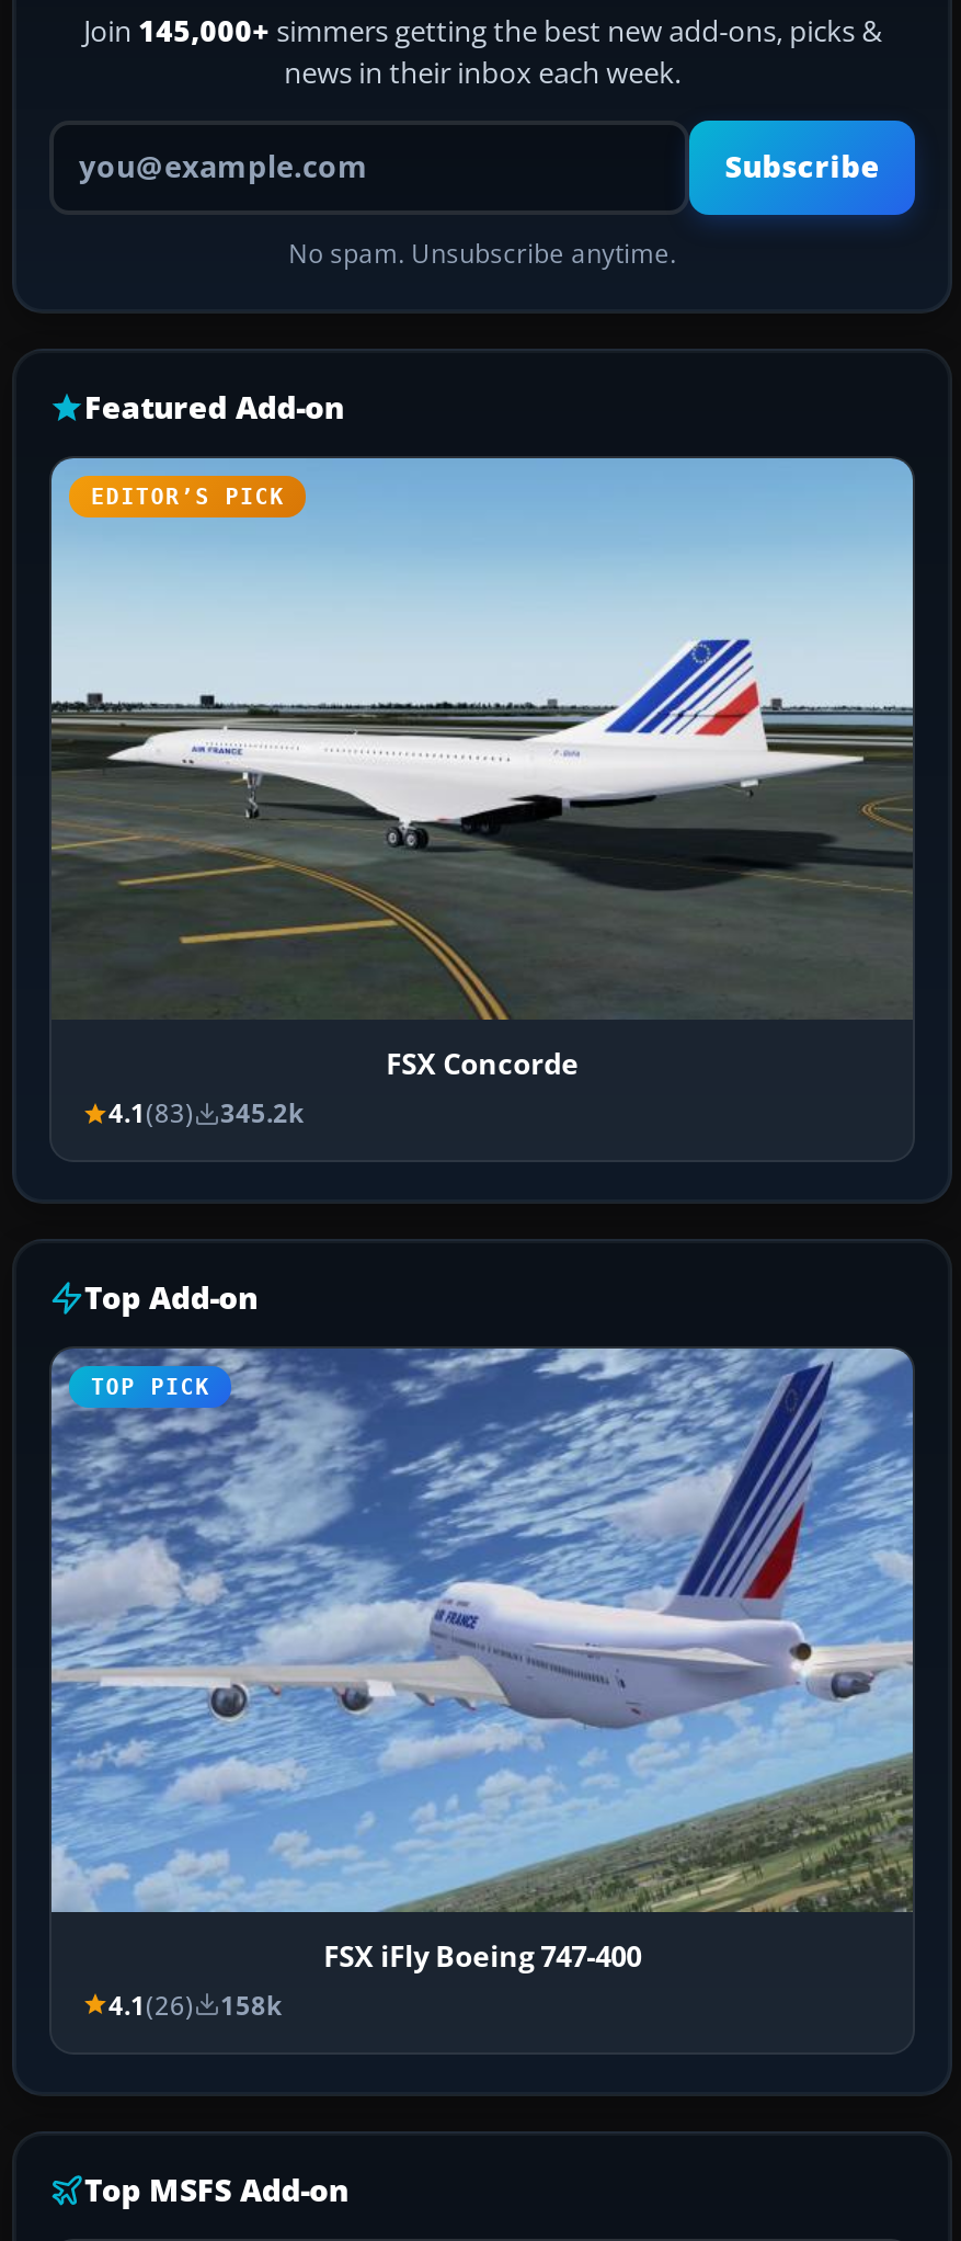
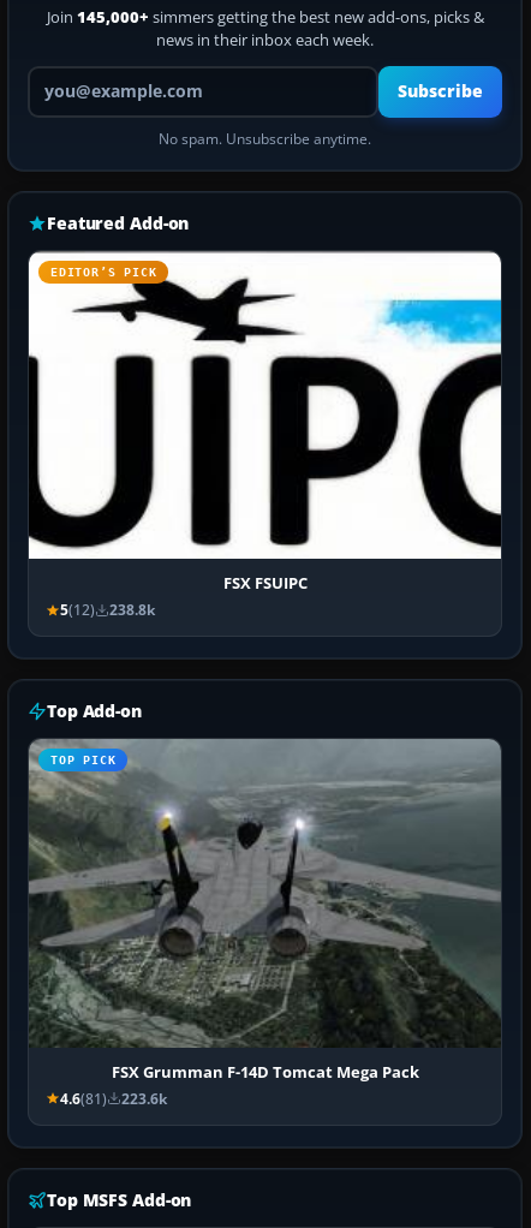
- [image]
- FSX Concorde
- 4.1(83)
- 345.2k
+ [image]
+ FSX FSUIPC
+ 5(12)
+ 238.8k

- [image]
- FSX iFly Boeing 747-400
- 4.1(26)
- 158k
+ [image]
+ FSX Grumman F-14D Tomcat Mega Pack
+ 4.6(81)
+ 223.6k
